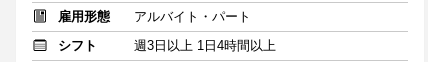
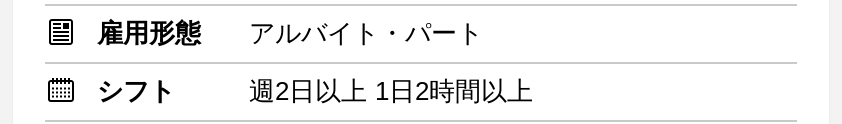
- 週3日以上 1日4時間以上
+ 週2日以上 1日2時間以上
